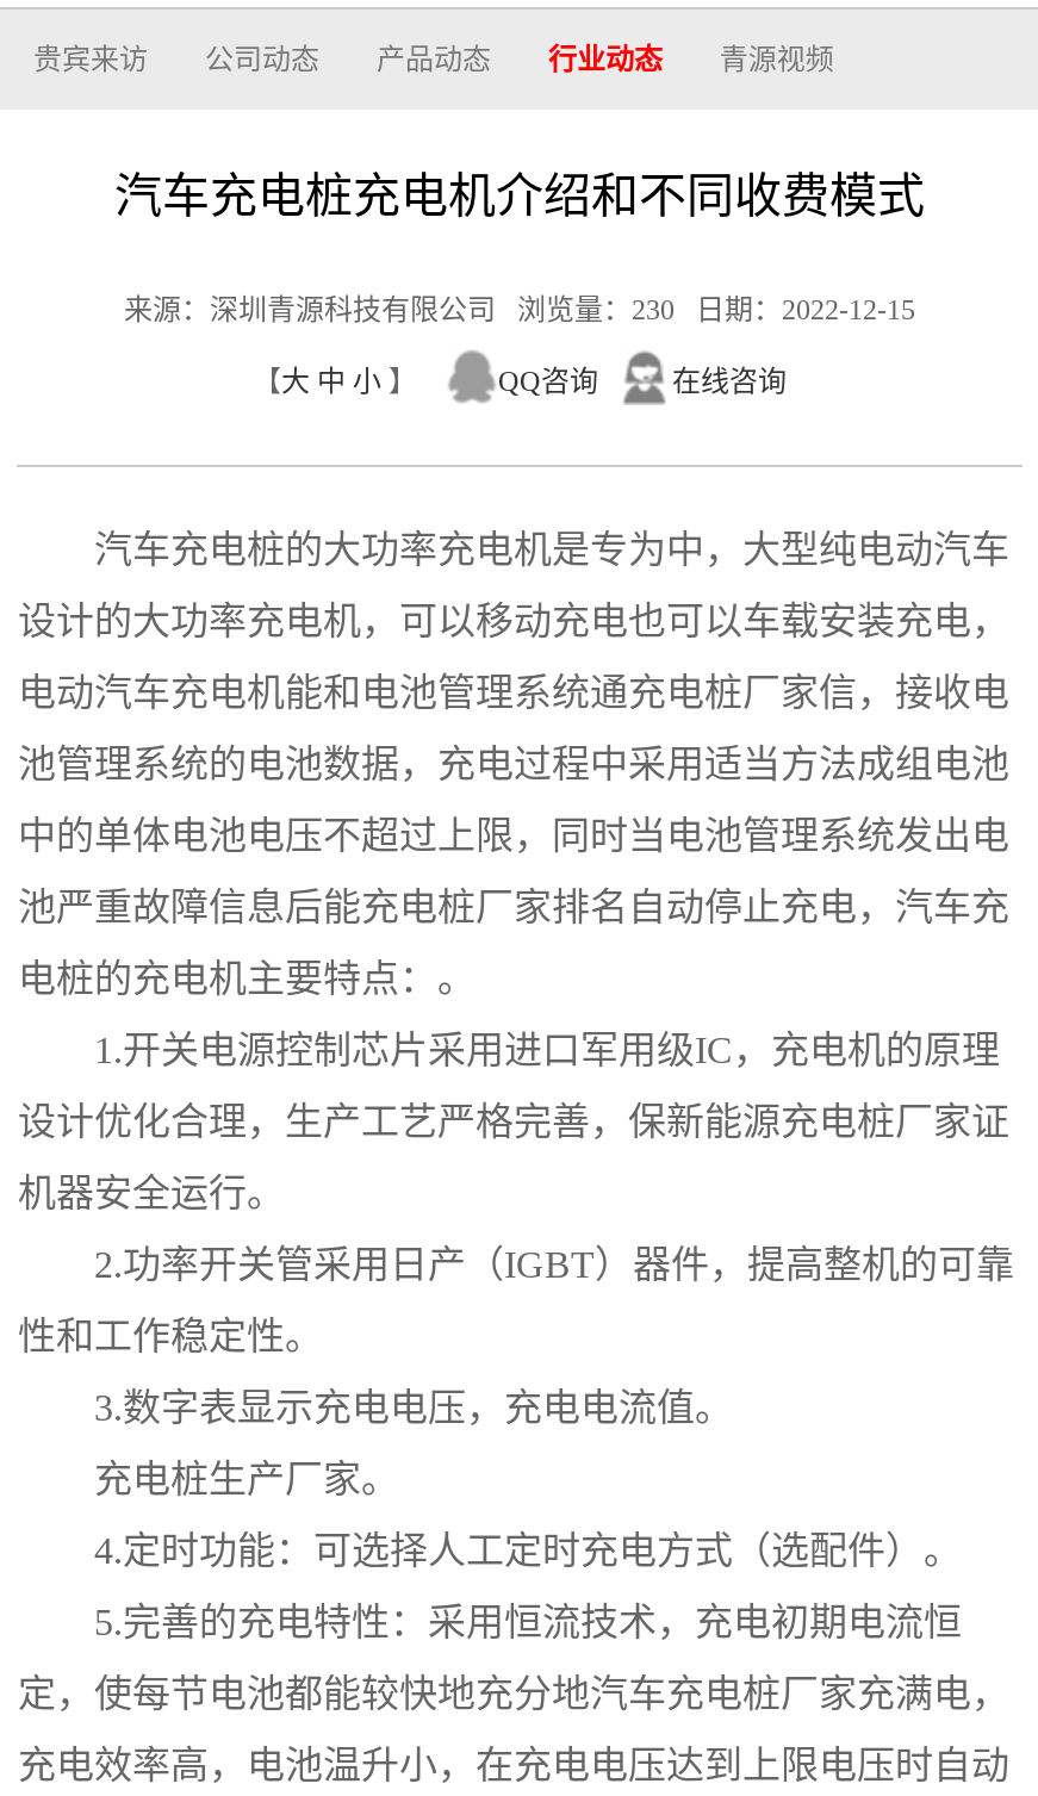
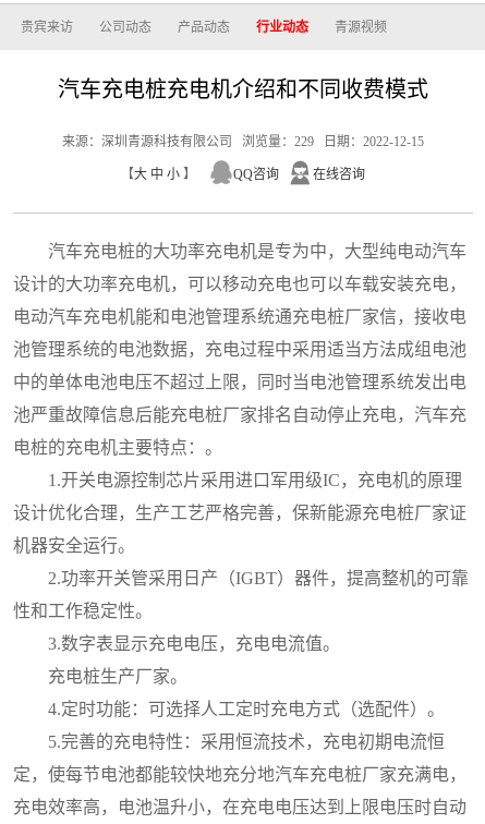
- 来源：深圳青源科技有限公司 浏览量：230 日期：2022-12-15
+ 来源：深圳青源科技有限公司 浏览量：229 日期：2022-12-15
